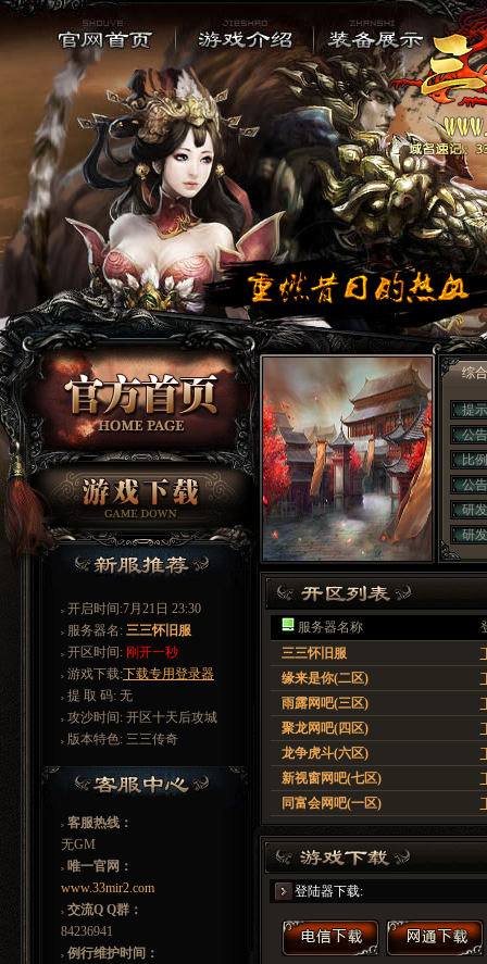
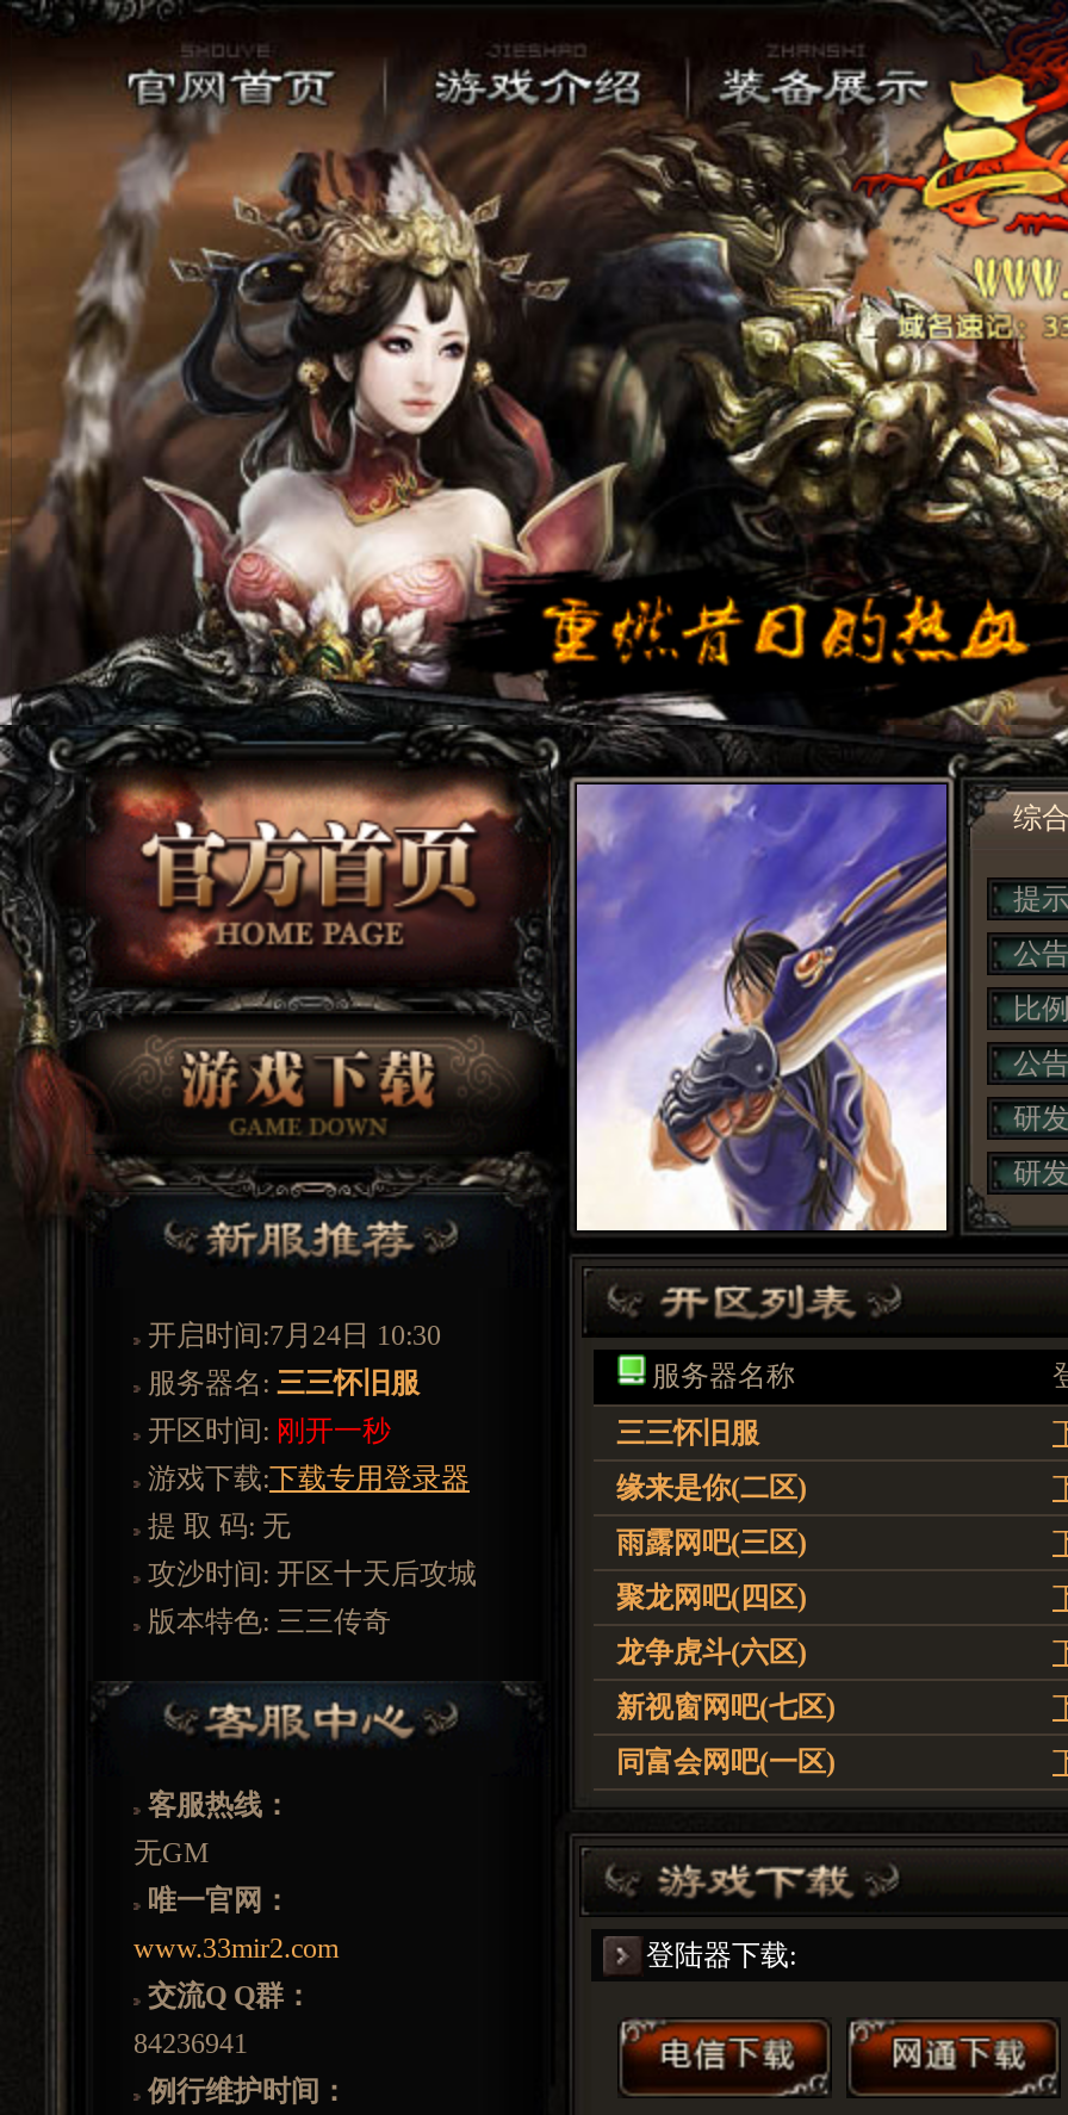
- [image]
+ [image]

- 开启时间:7月21日 23:30
+ 开启时间:7月24日 10:30
